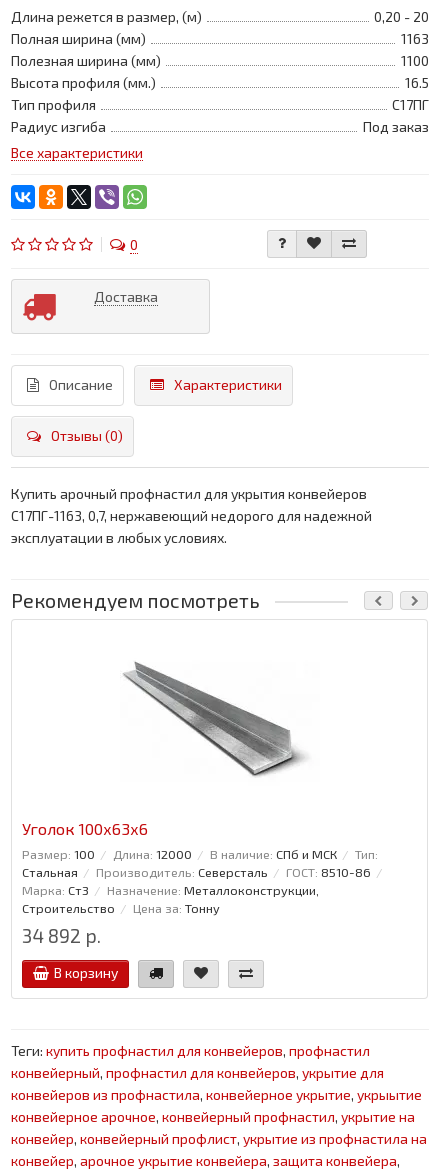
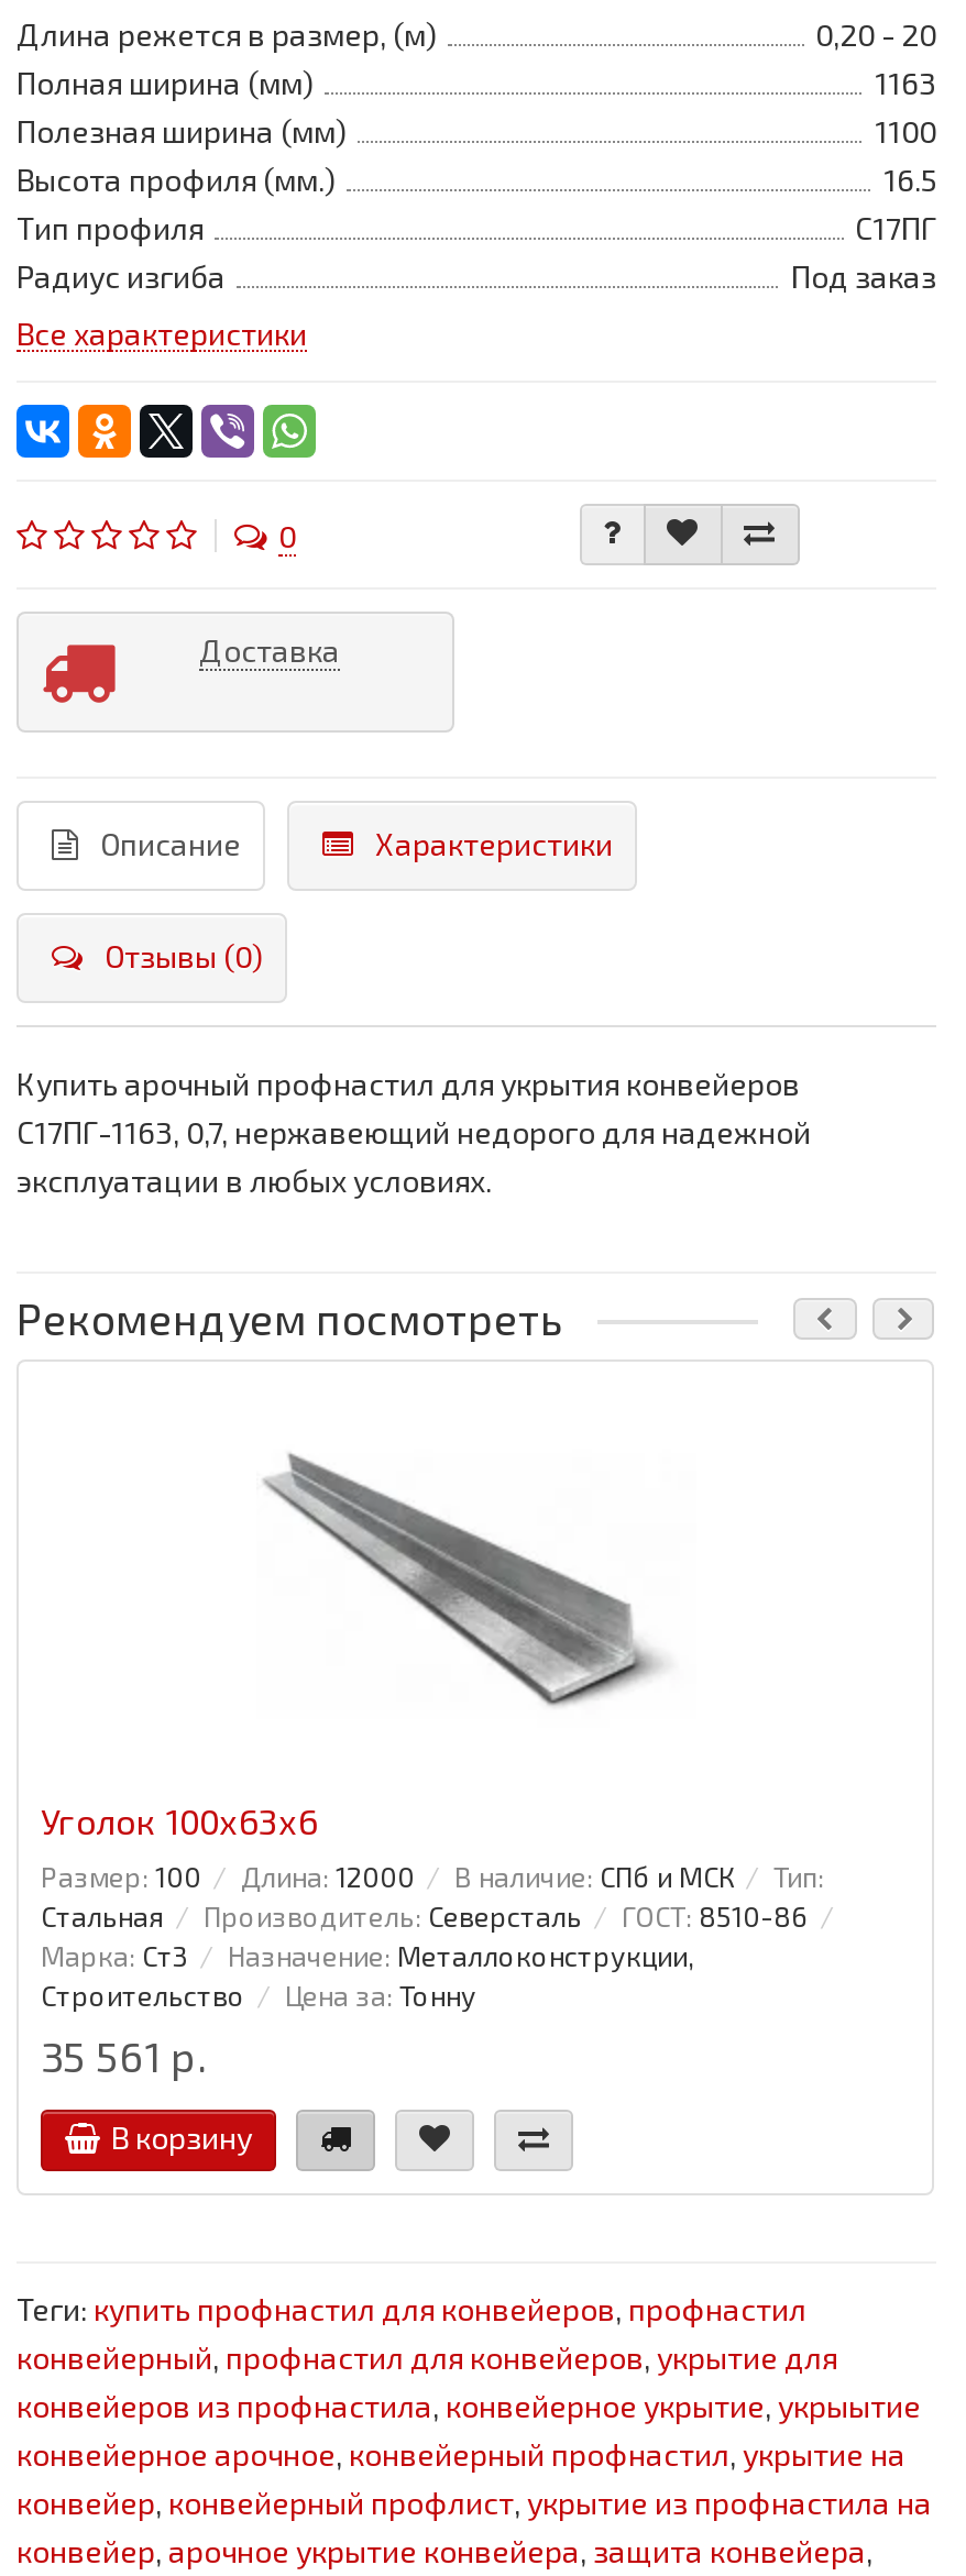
- 34 892 р.
+ 35 561 р.
